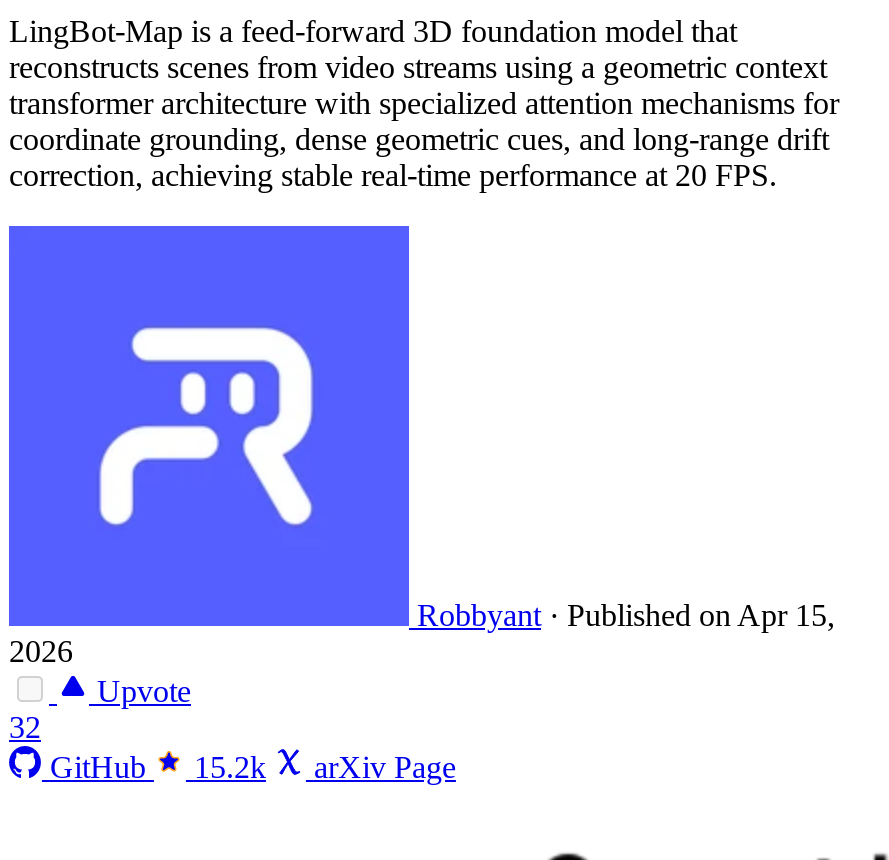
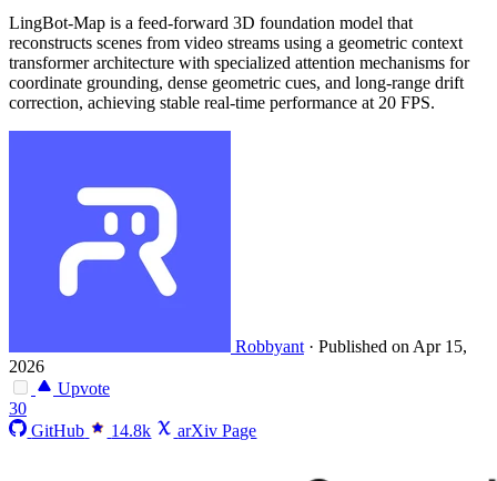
- 32
+ 30

- GitHub 15.2k arXiv Page
+ GitHub 14.8k arXiv Page
